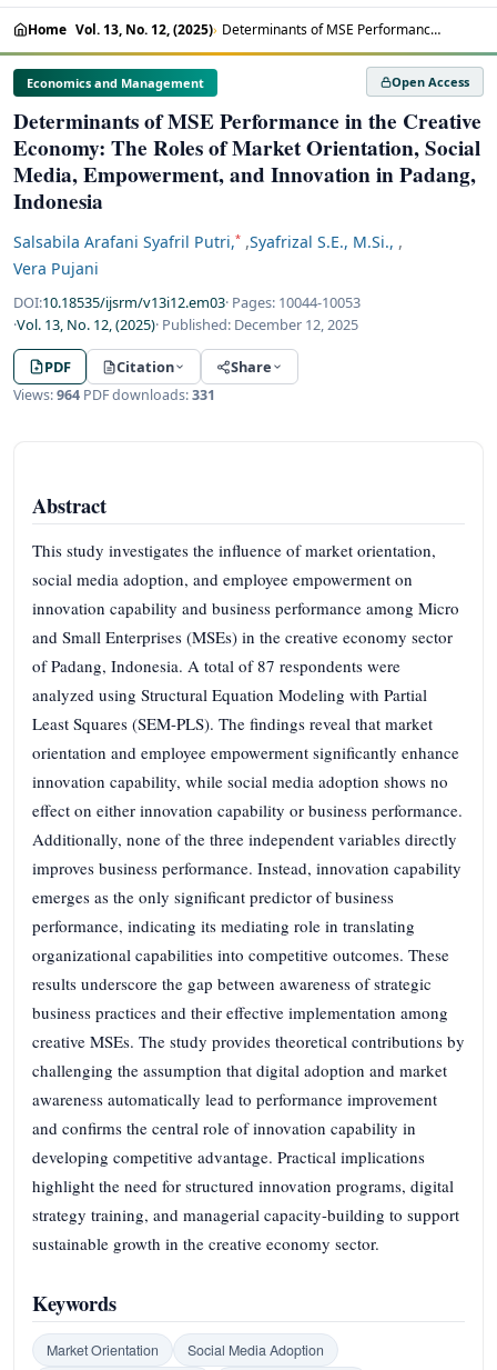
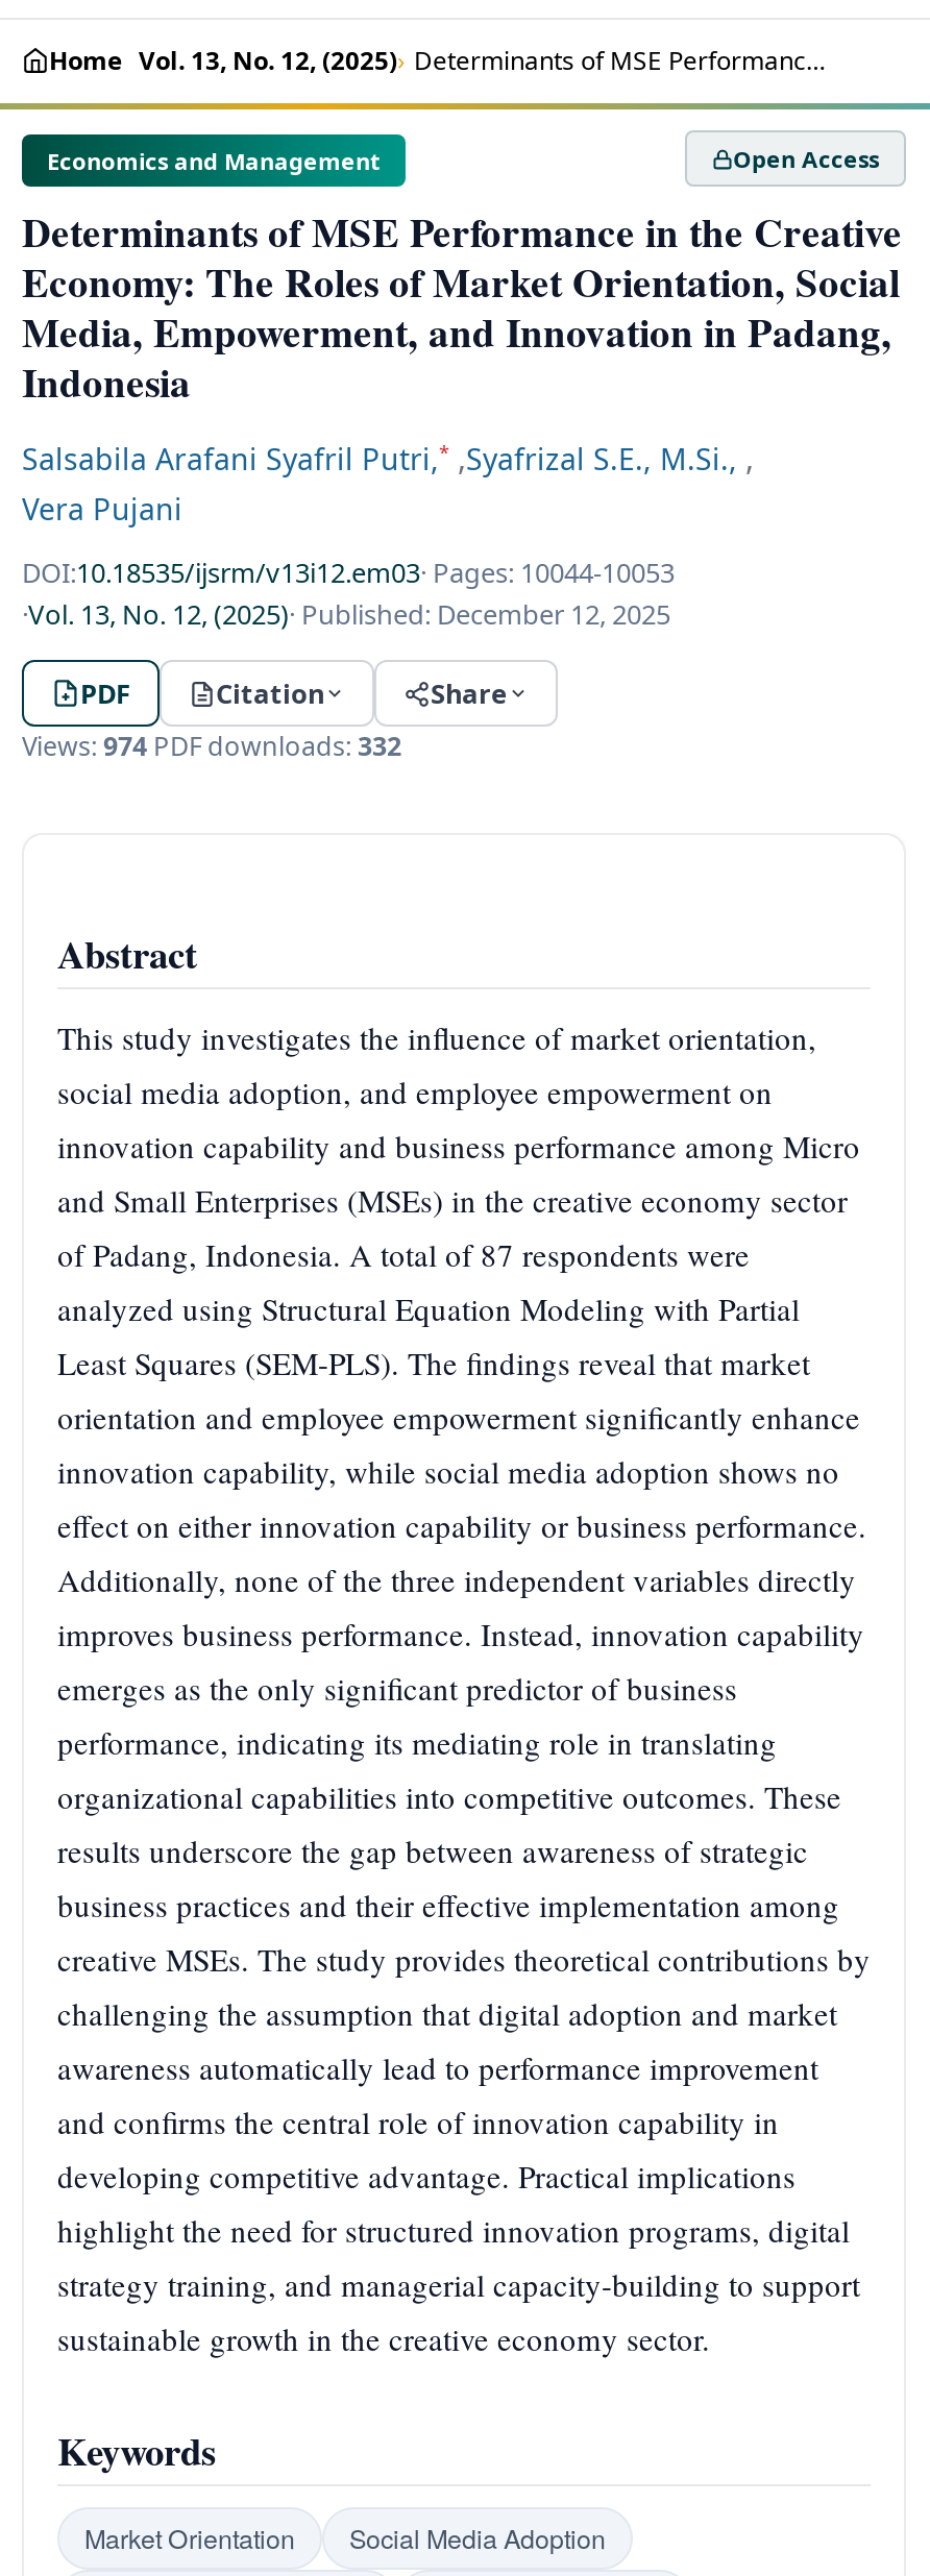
- Views: 964 PDF downloads: 331
+ Views: 974 PDF downloads: 332
